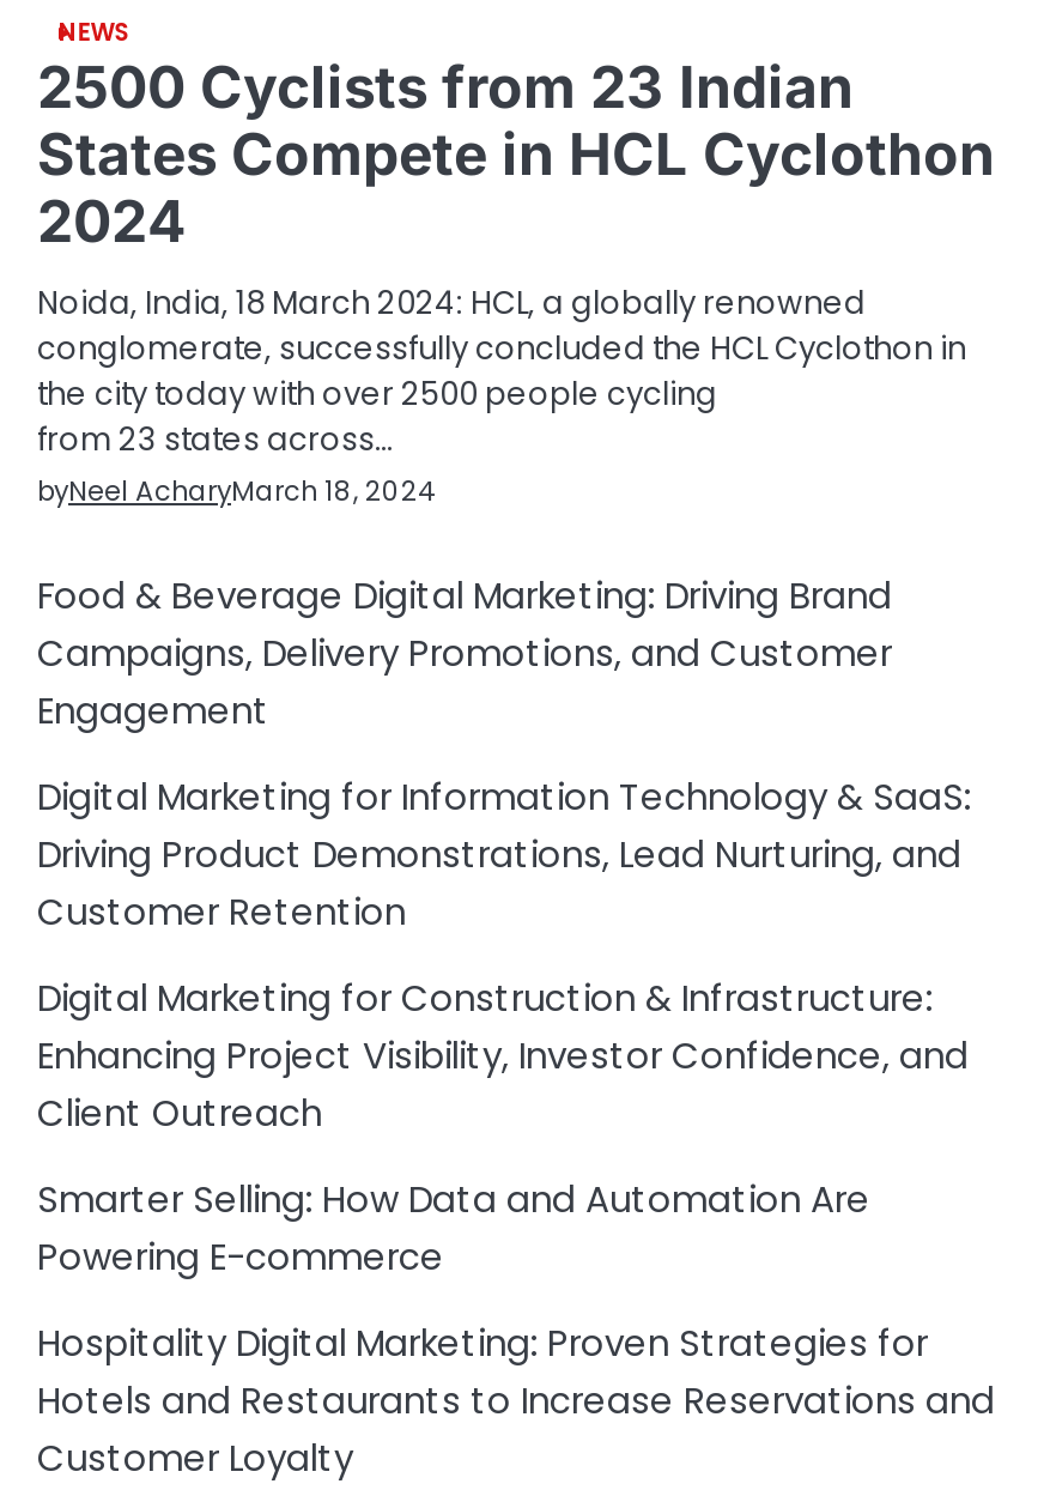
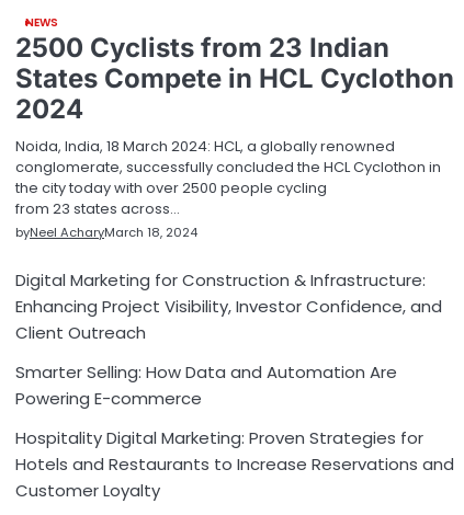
- Food & Beverage Digital Marketing: Driving Brand
- Campaigns, Delivery Promotions, and Customer
- Engagement
- Digital Marketing for Information Technology & SaaS:
- Driving Product Demonstrations, Lead Nurturing, and
- Customer Retention
